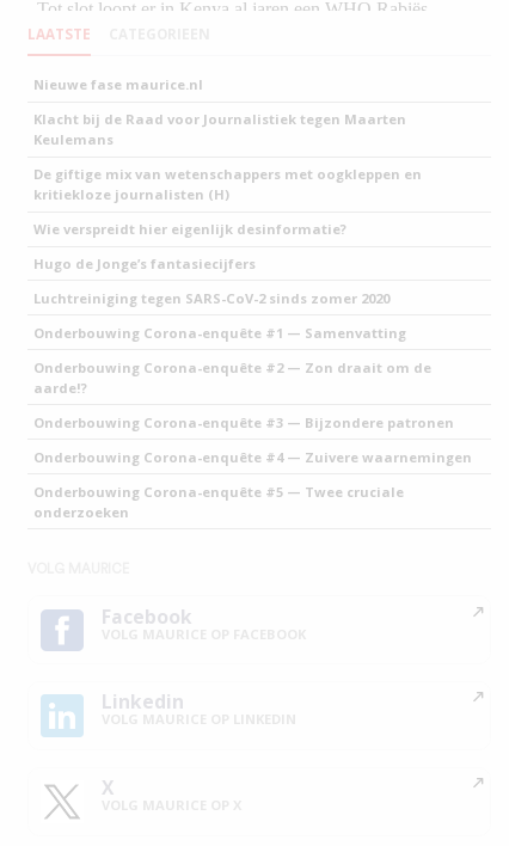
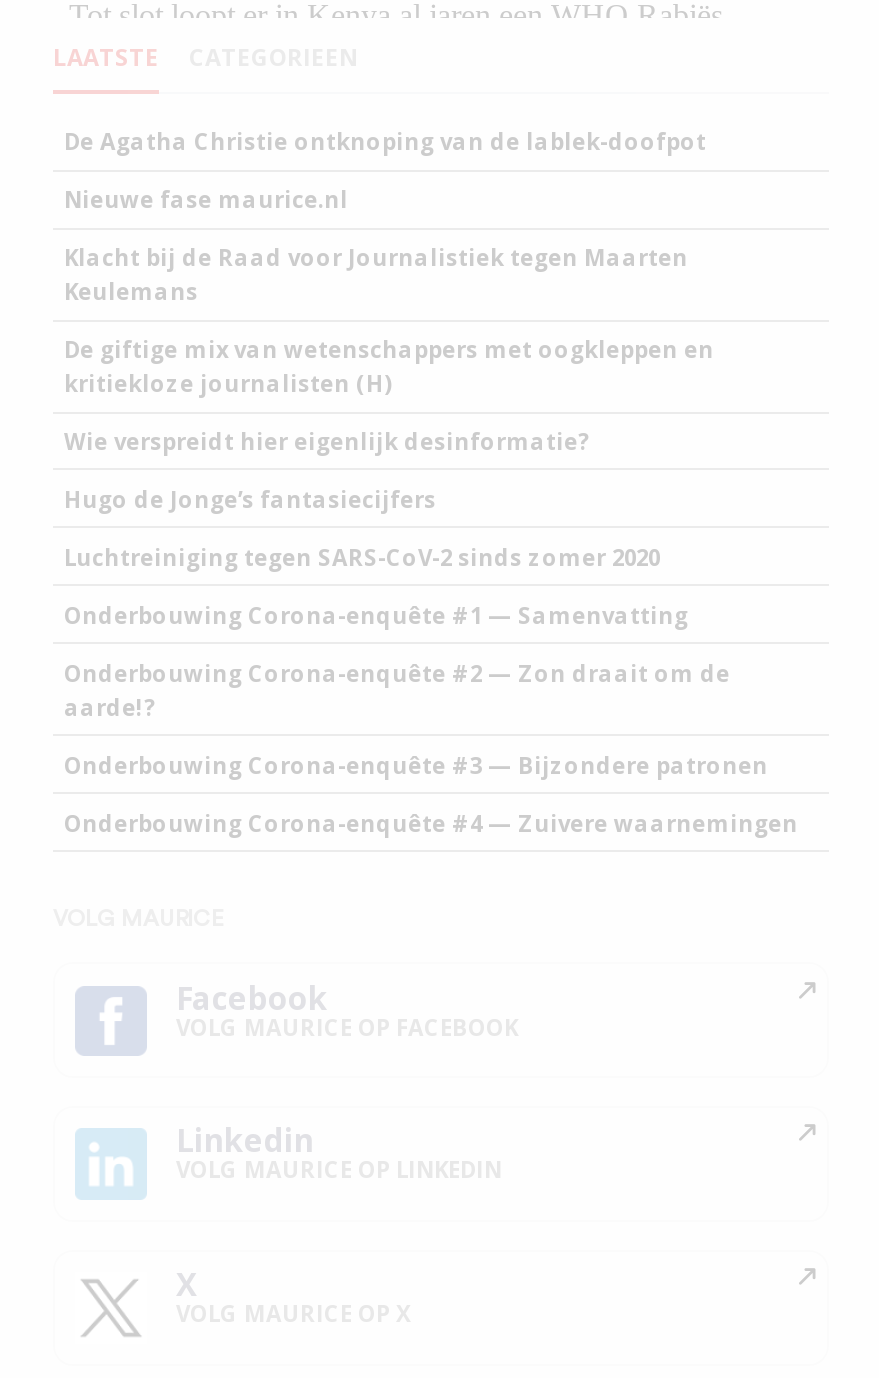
+ De Agatha Christie ontknoping van de lablek-doofpot

moved down: Nieuwe fase maurice.nl | Klacht bij de Raad voor Journalistiek tegen Maarten | Keulemans | ... | Onderbouwing Corona-enquête #3 — Bijzondere patronen | Onderbouwing Corona-enquête #4 — Zuivere waarnemingen

- Onderbouwing Corona-enquête #5 — Twee cruciale
- onderzoeken
